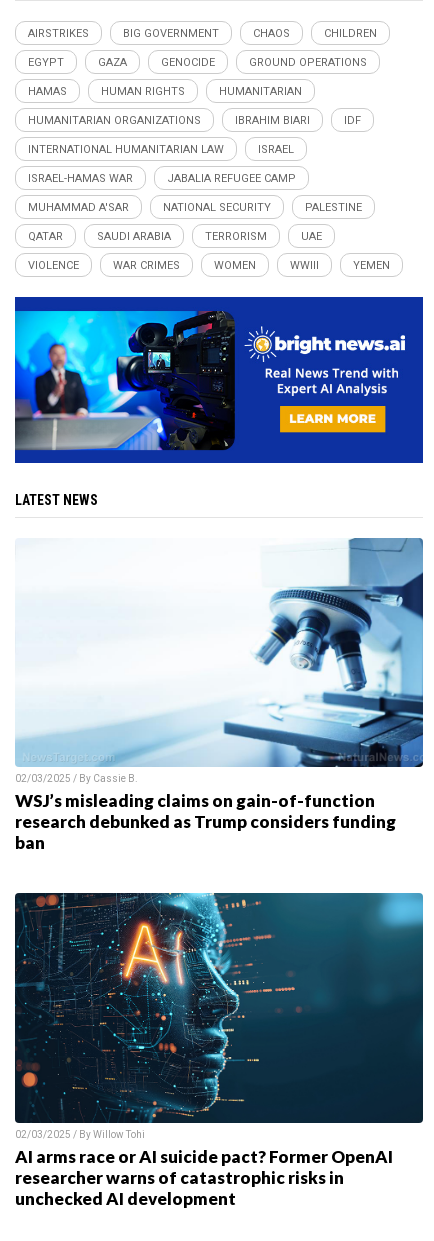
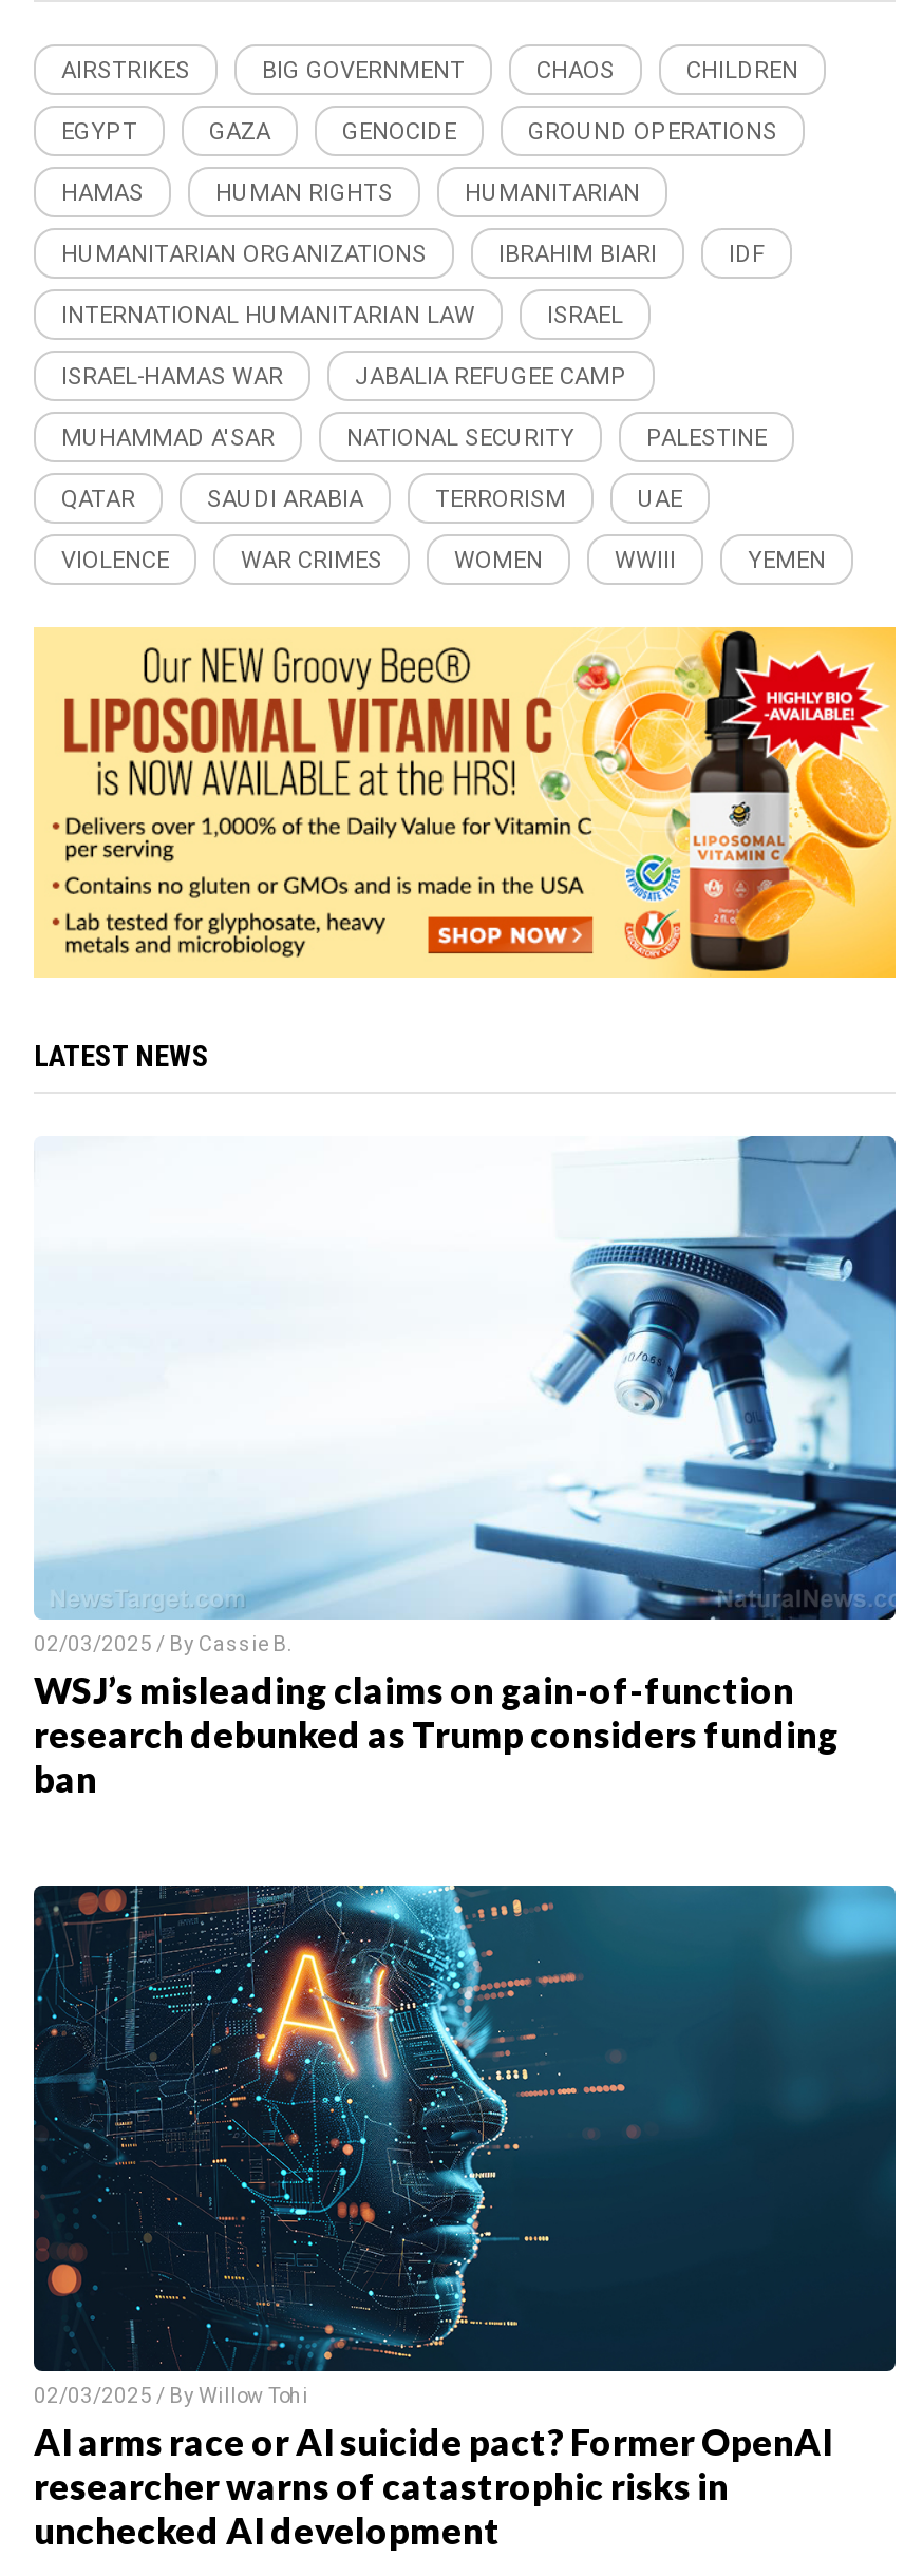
- [image]
+ [image]
